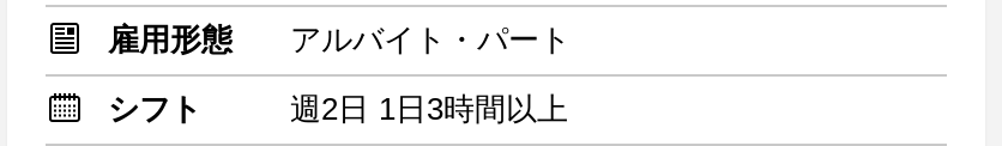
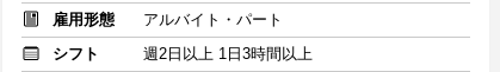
- 週2日 1日3時間以上
+ 週2日以上 1日3時間以上
